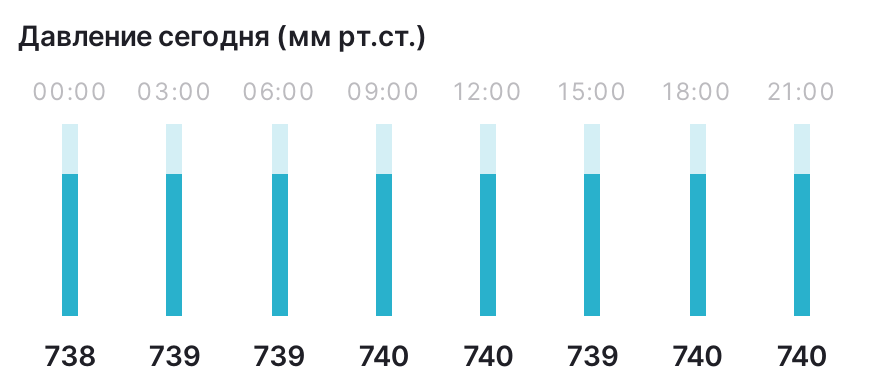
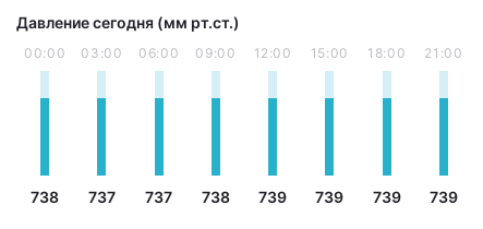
- 739
+ 737

- 739
+ 737

- 740
+ 738

- 740
+ 739

- 740
+ 739

- 740
+ 739
